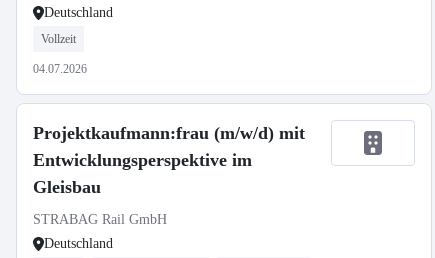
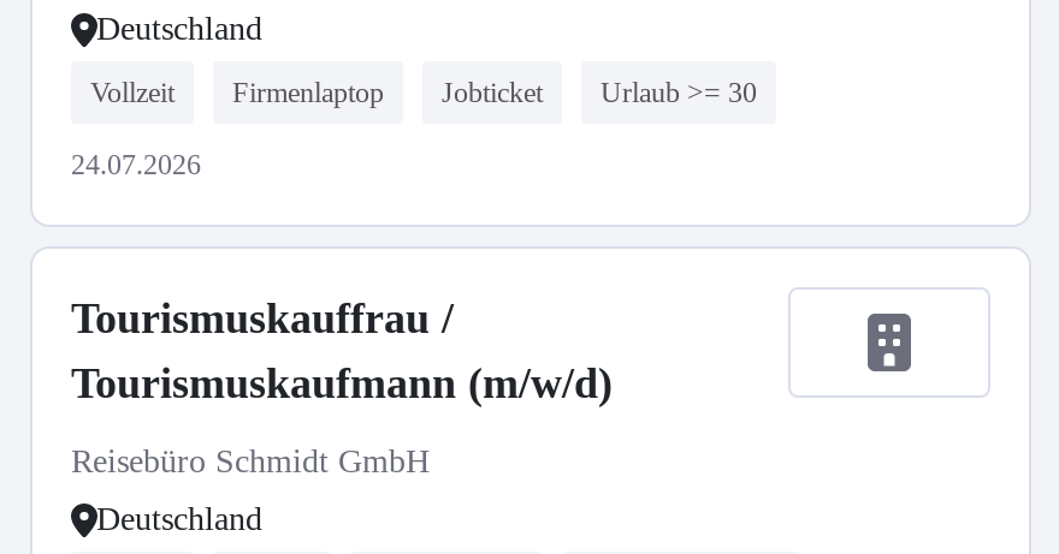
- 04.07.2026
- Projektkaufmann:frau (m/w/d) mit
- Entwicklungsperspektive im
- Gleisbau
- STRABAG Rail GmbH
+ Firmenlaptop
+ Jobticket
+ Urlaub >= 30
+ 24.07.2026
+ Tourismuskauffrau /
+ Tourismuskaufmann (m/w/d)
+ Reisebüro Schmidt GmbH
